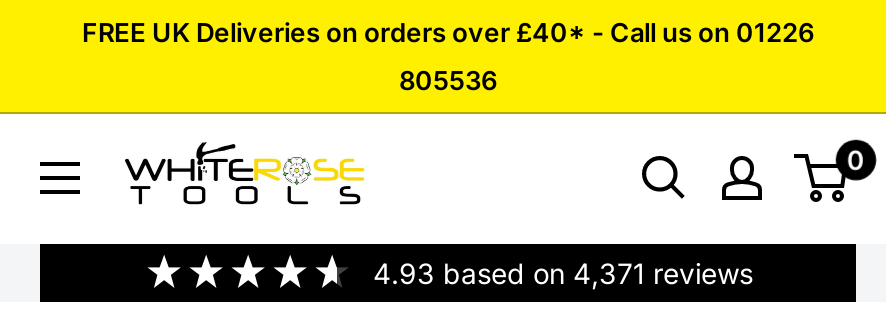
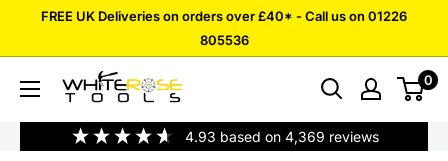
- 4.93 based on 4,371 reviews
+ 4.93 based on 4,369 reviews
